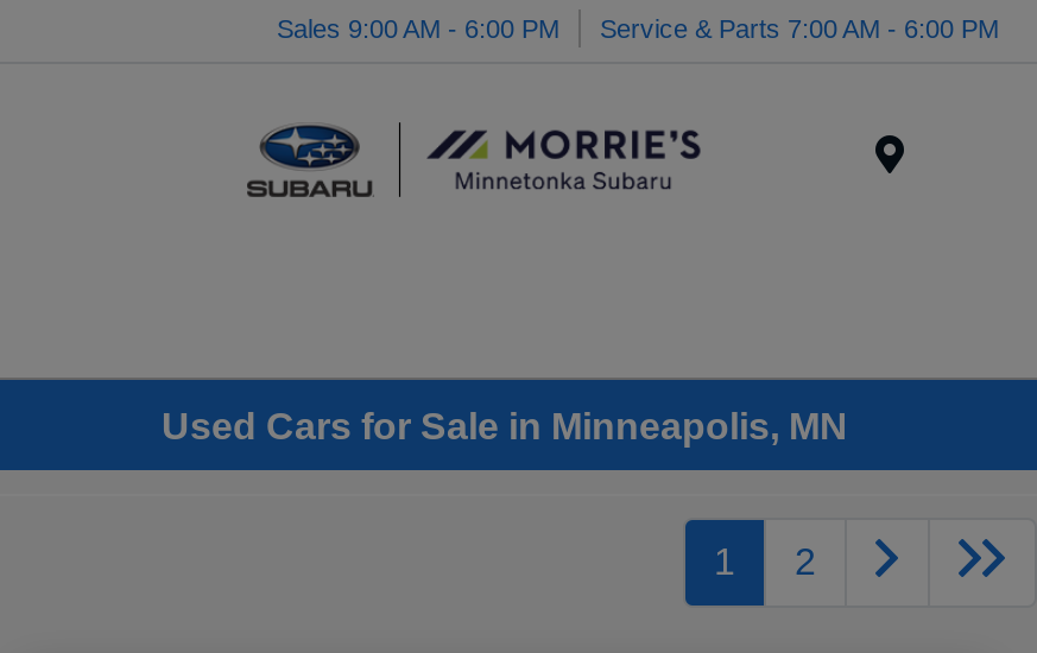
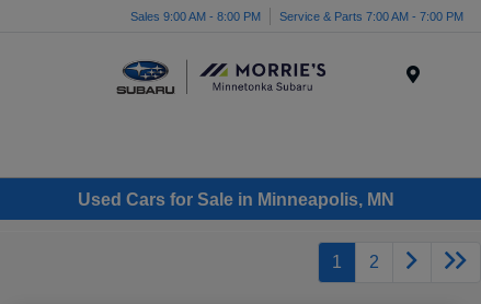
- Sales 9:00 AM - 6:00 PM
+ Sales 9:00 AM - 8:00 PM

- Service & Parts 7:00 AM - 6:00 PM
+ Service & Parts 7:00 AM - 7:00 PM
